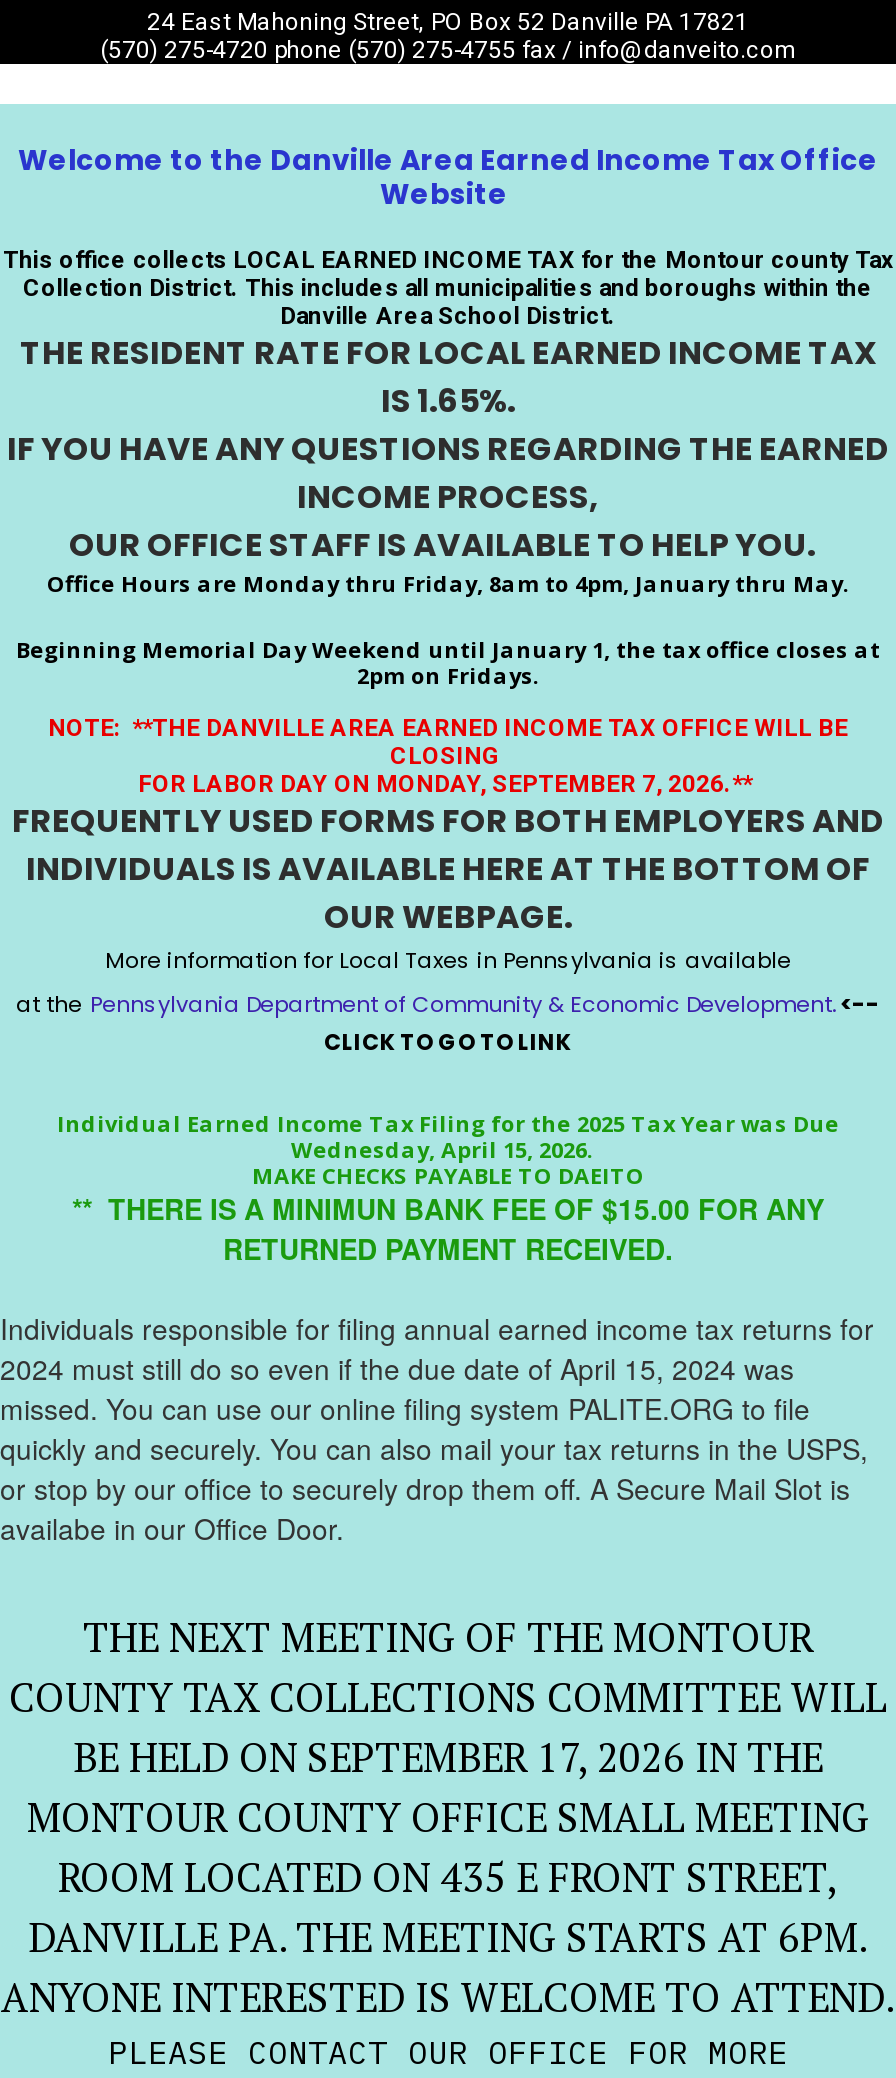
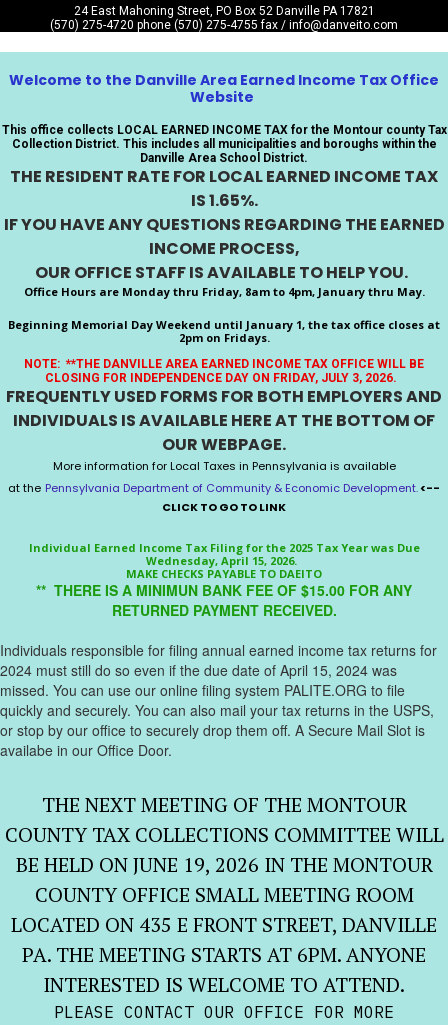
- CLOSING
- FOR LABOR DAY ON MONDAY, SEPTEMBER 7, 2026.**
+ CLOSING FOR INDEPENDENCE DAY ON FRIDAY, JULY 3, 2026.

- BE HELD ON SEPTEMBER 17, 2026 IN THE
- MONTOUR COUNTY OFFICE SMALL MEETING
- ROOM LOCATED ON 435 E FRONT STREET,
- DANVILLE PA. THE MEETING STARTS AT 6PM.
- ANYONE INTERESTED IS WELCOME TO ATTEND.
+ BE HELD ON JUNE 19, 2026 IN THE MONTOUR
+ COUNTY OFFICE SMALL MEETING ROOM
+ LOCATED ON 435 E FRONT STREET, DANVILLE
+ PA. THE MEETING STARTS AT 6PM. ANYONE
+ INTERESTED IS WELCOME TO ATTEND.
